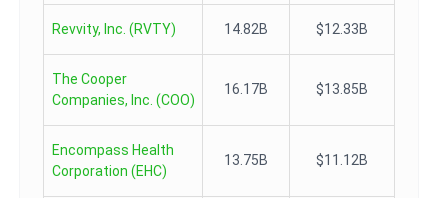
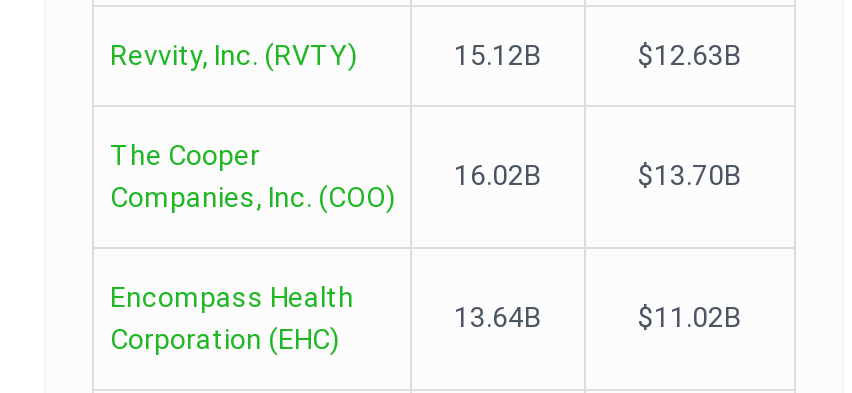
- 14.82B
- $12.33B
+ 15.12B
+ $12.63B

- 16.17B
- $13.85B
+ 16.02B
+ $13.70B

- 13.75B
- $11.12B
+ 13.64B
+ $11.02B
